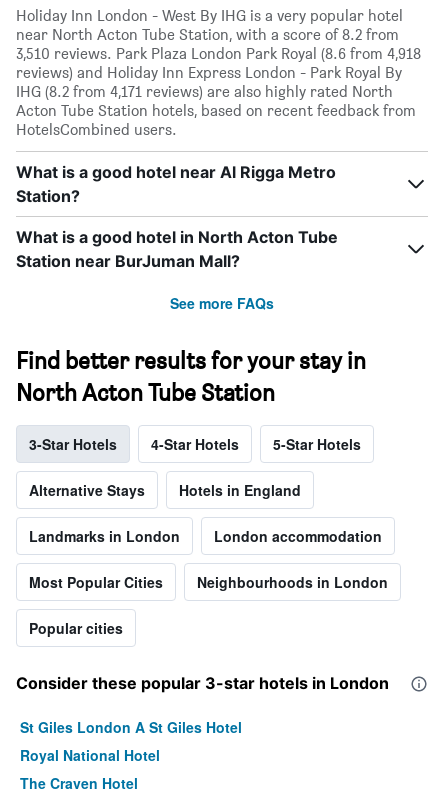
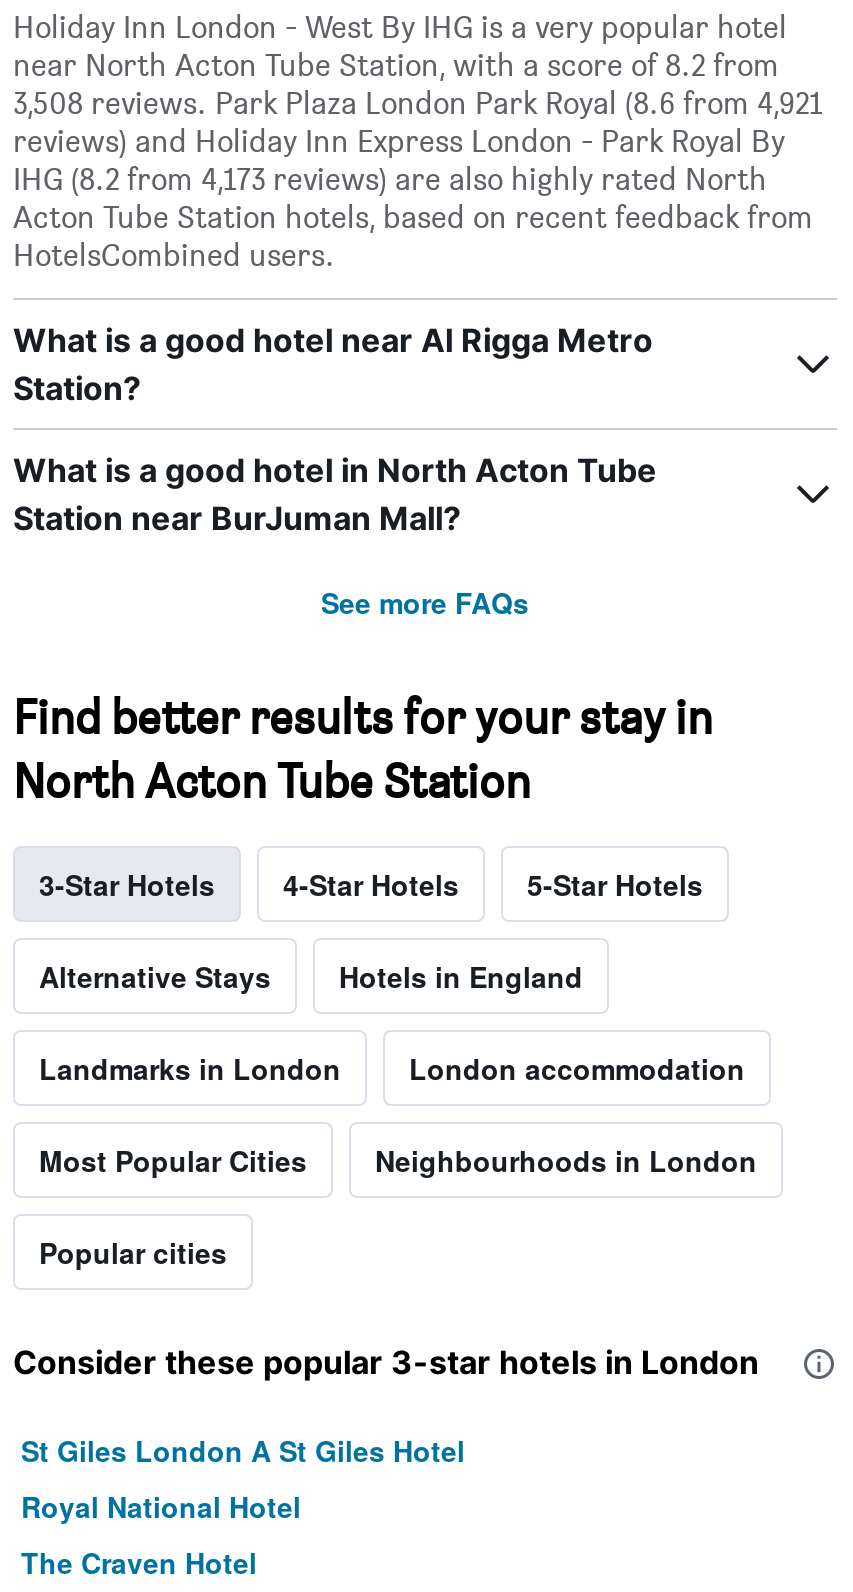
- 3,510 reviews. Park Plaza London Park Royal (8.6 from 4,918
+ 3,508 reviews. Park Plaza London Park Royal (8.6 from 4,921

- IHG (8.2 from 4,171 reviews) are also highly rated North
+ IHG (8.2 from 4,173 reviews) are also highly rated North
